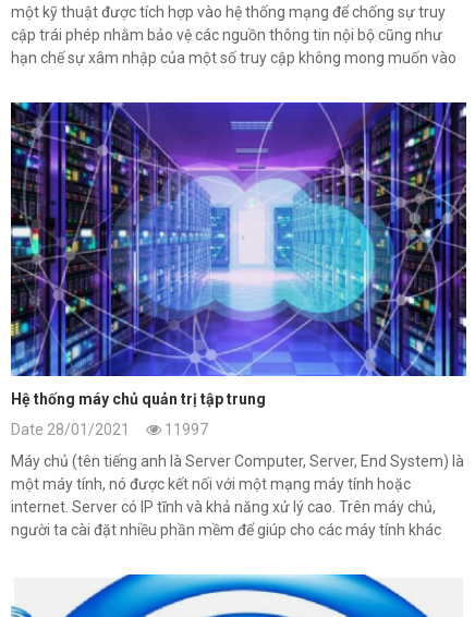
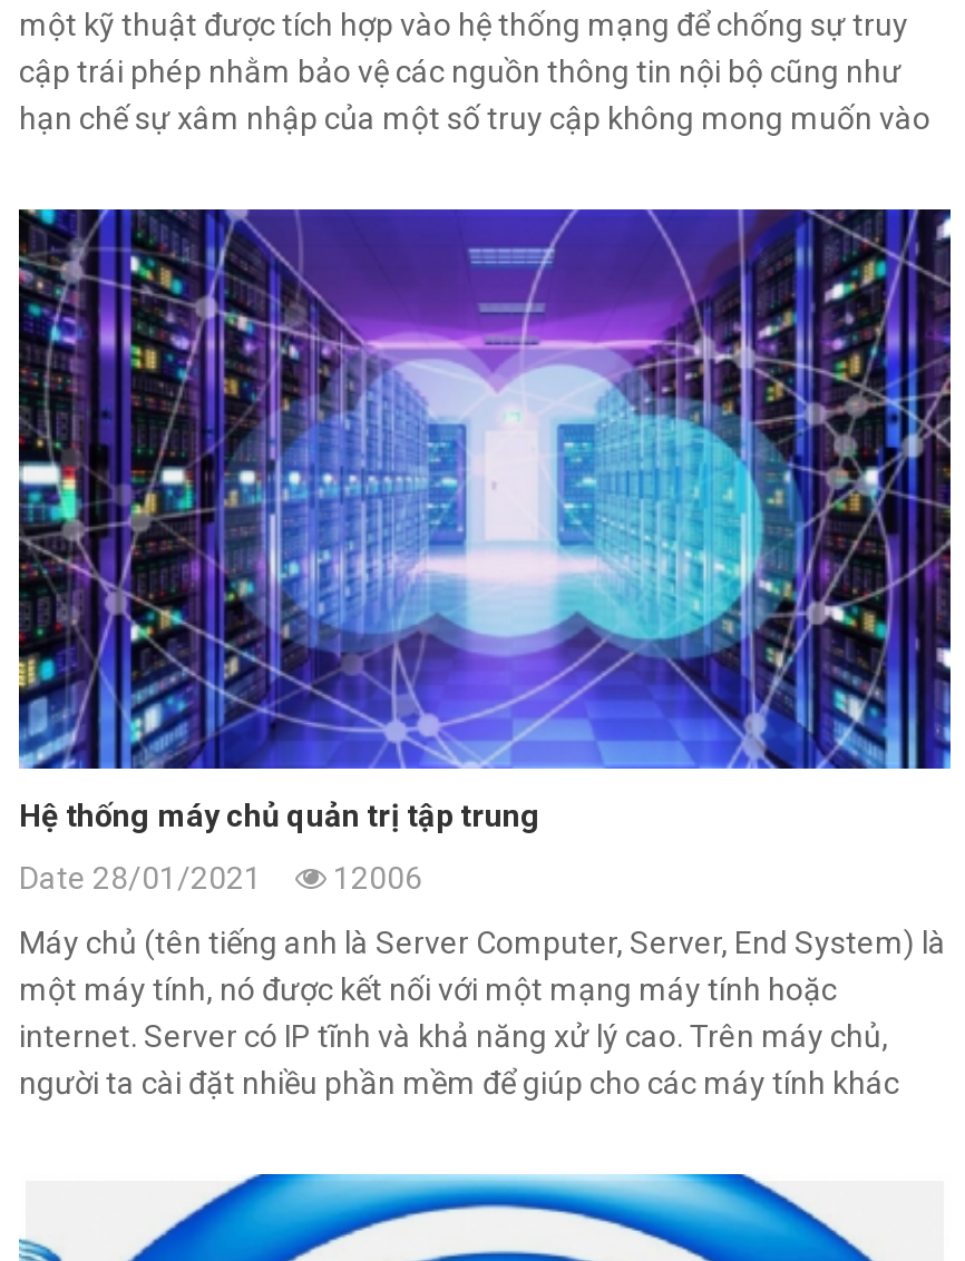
- Date 28/01/2021 11997
+ Date 28/01/2021 12006
